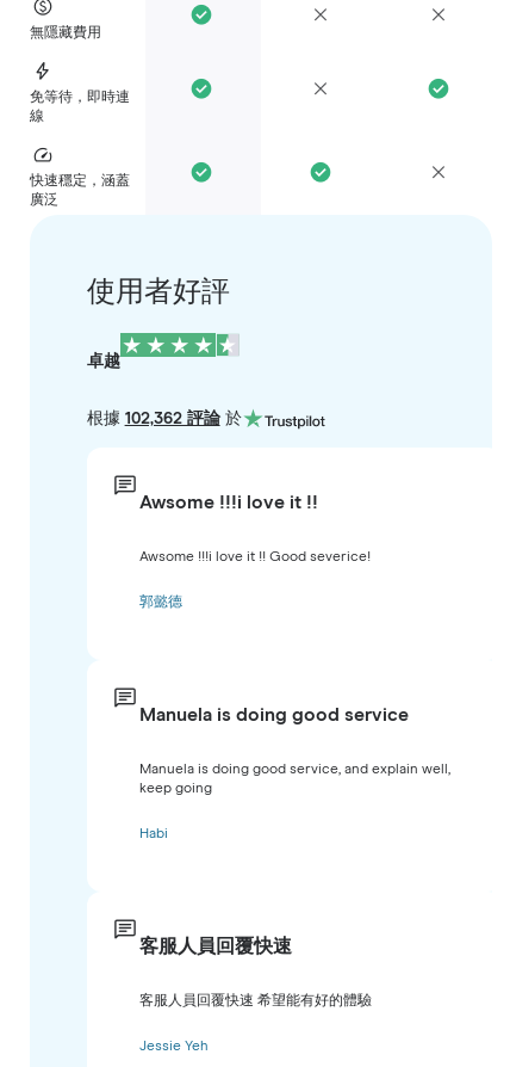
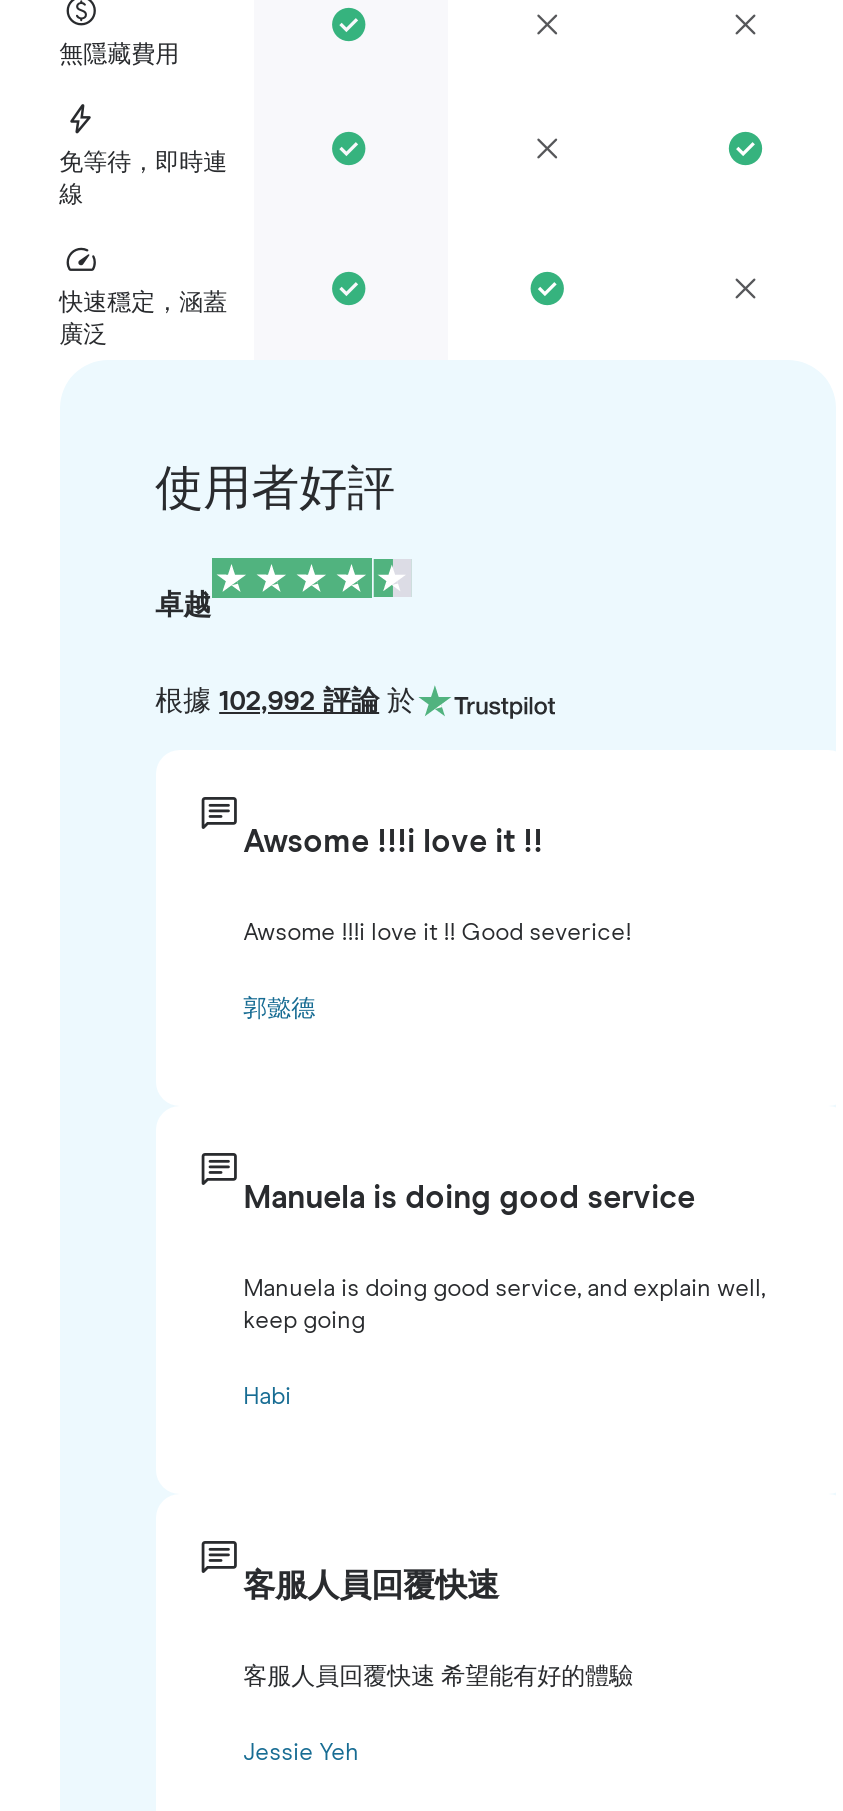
- 根據102,362 評論於
+ 根據102,992 評論於
